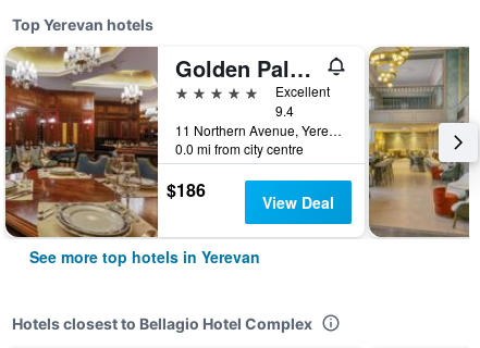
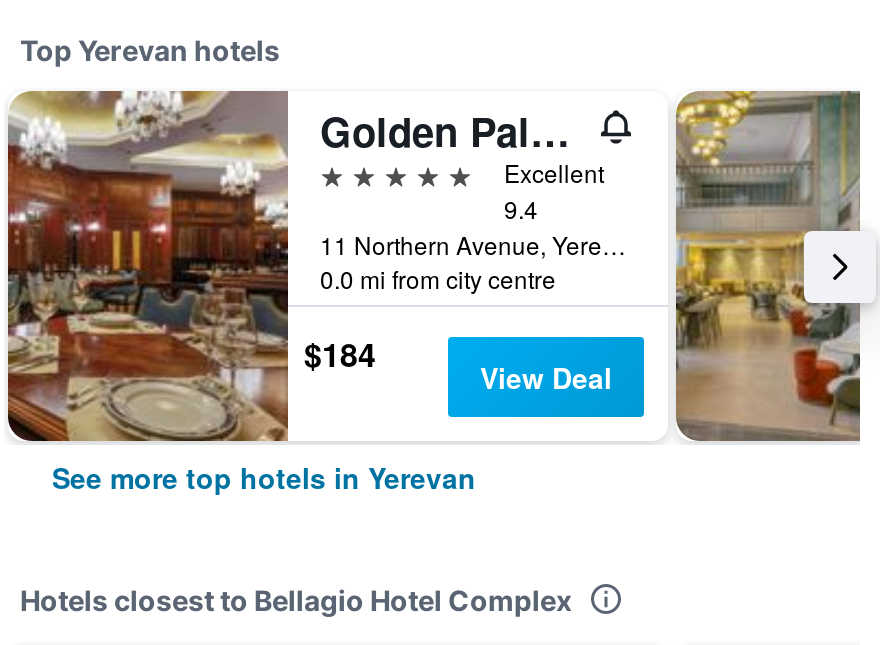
- $186
+ $184
